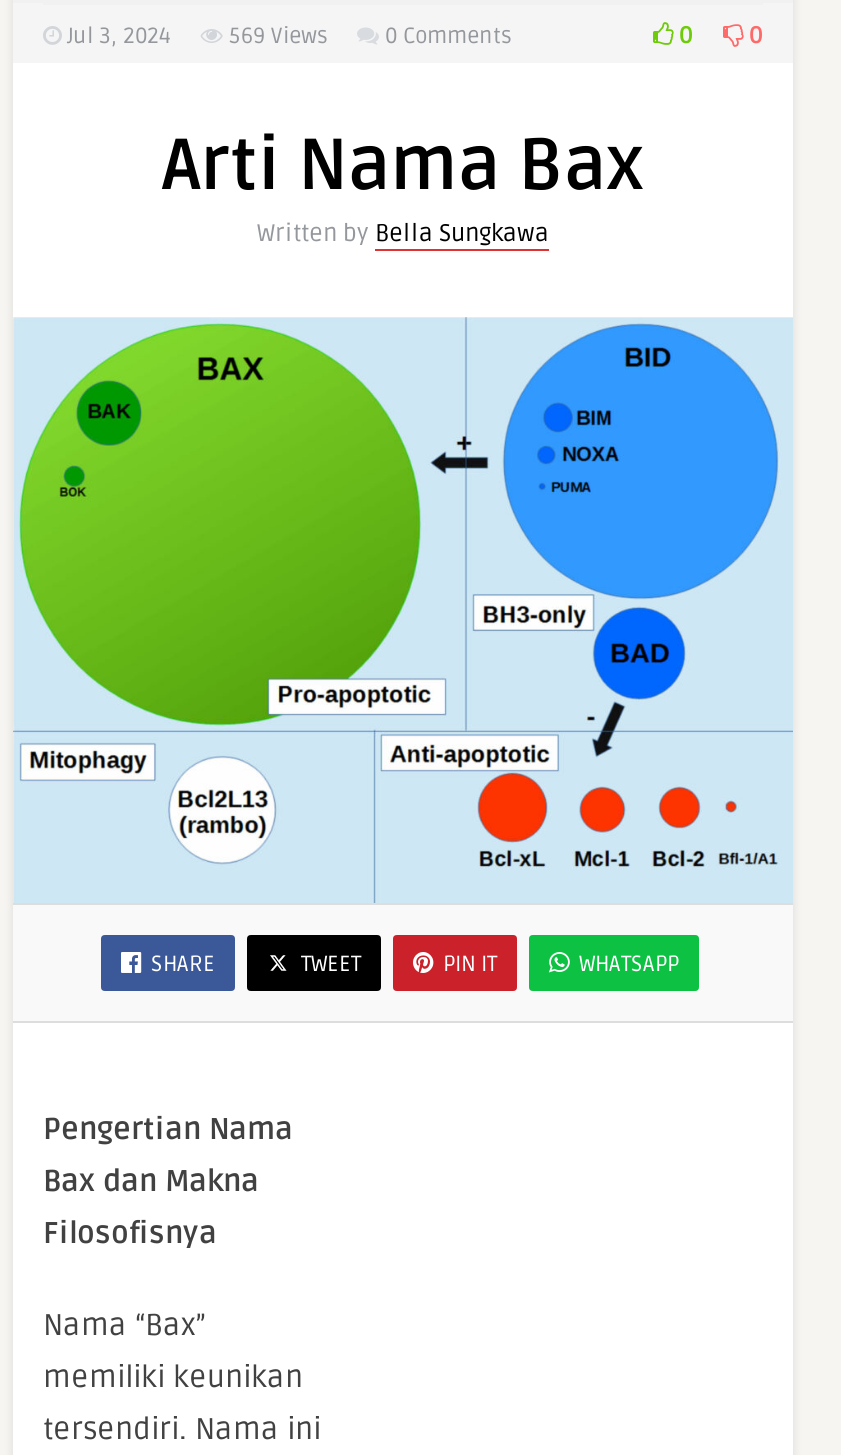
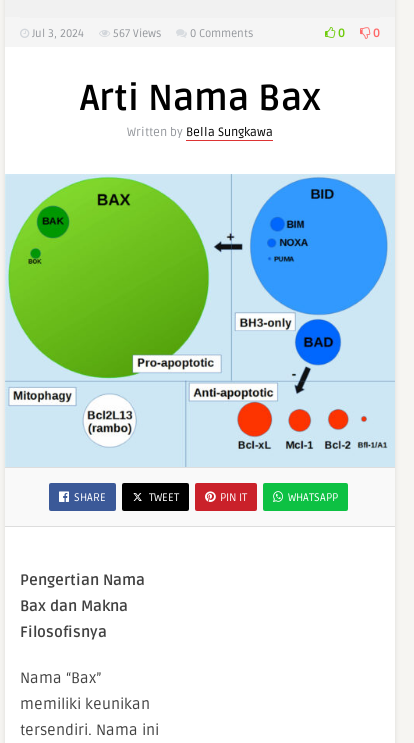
- Jul 3, 2024 569 Views
+ Jul 3, 2024 567 Views
